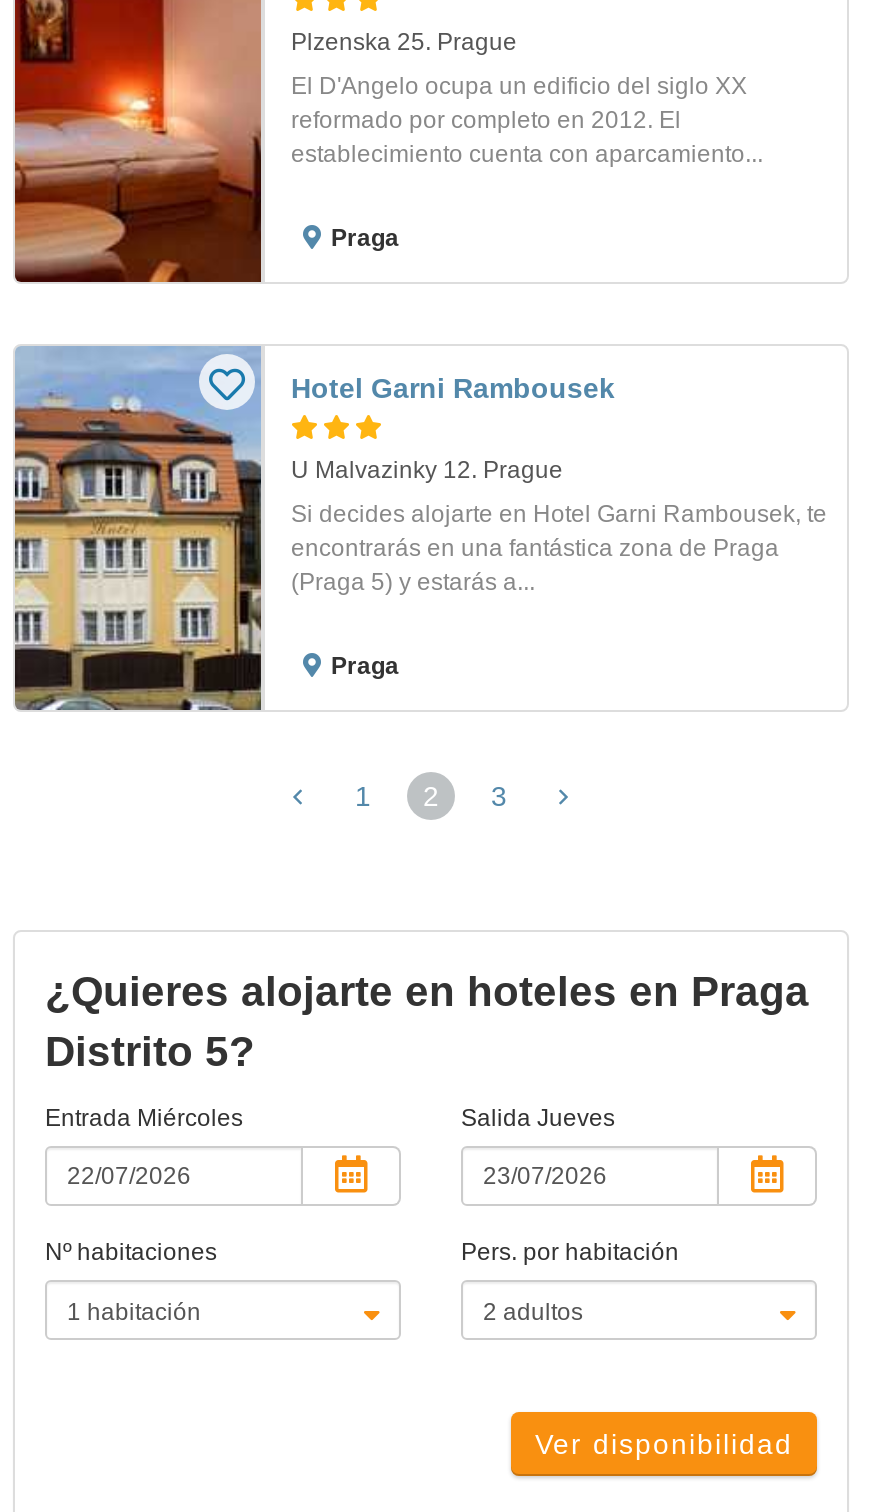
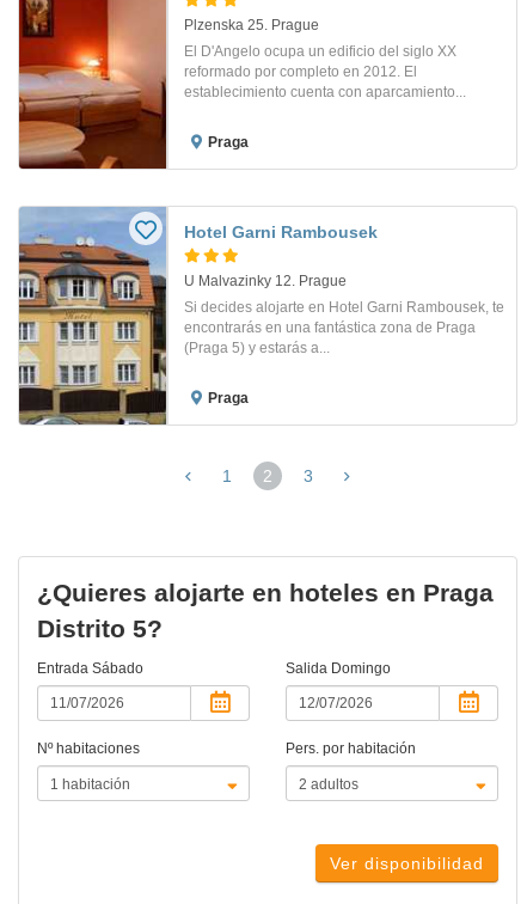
- Entrada Miércoles
+ Entrada Sábado

- Salida Jueves
+ Salida Domingo
